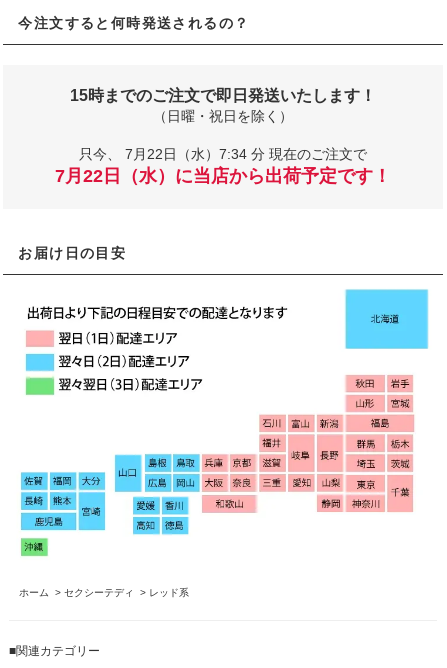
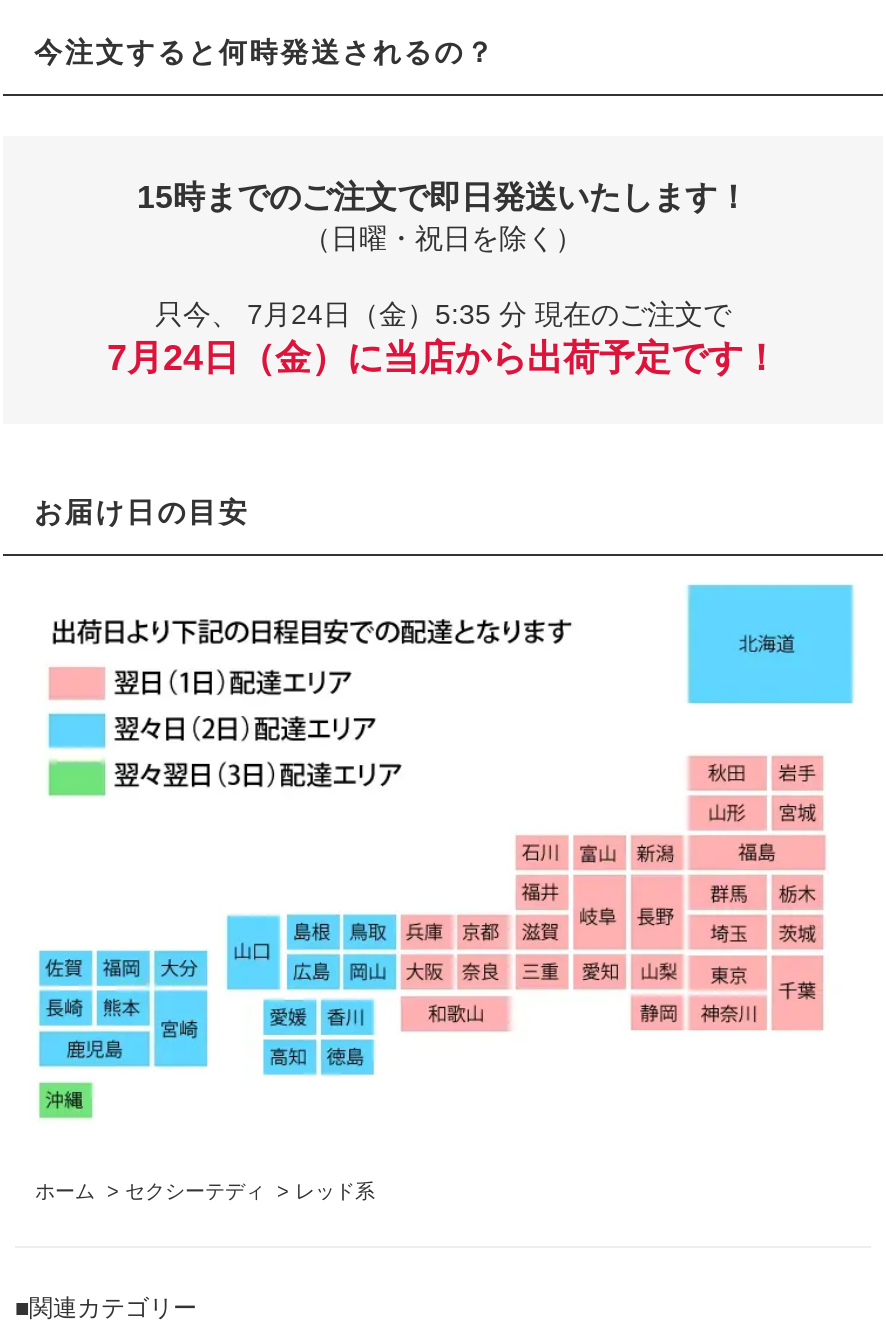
- 只今、7月22日（水）7:34 分 現在のご注文で
+ 只今、7月24日（金）5:35 分 現在のご注文で

- 7月22日（水）に当店から出荷予定です！
+ 7月24日（金）に当店から出荷予定です！
